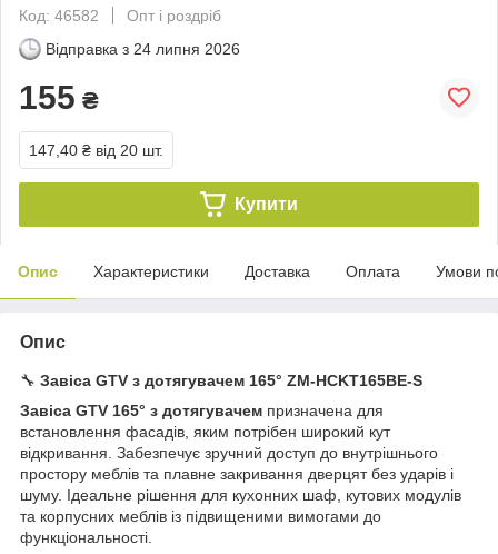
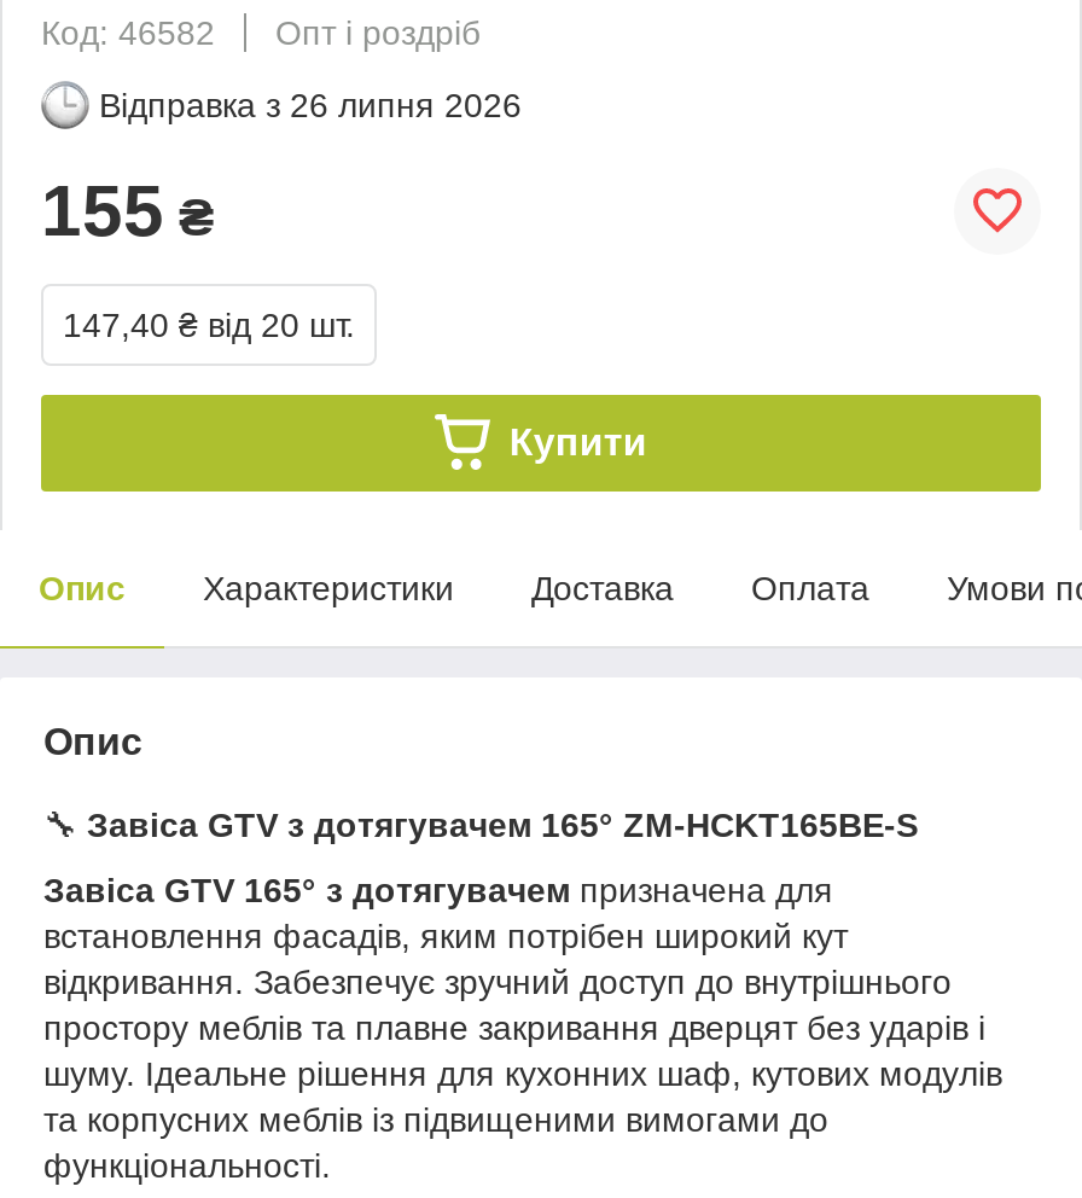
- Відправка з 24 липня 2026
+ Відправка з 26 липня 2026
